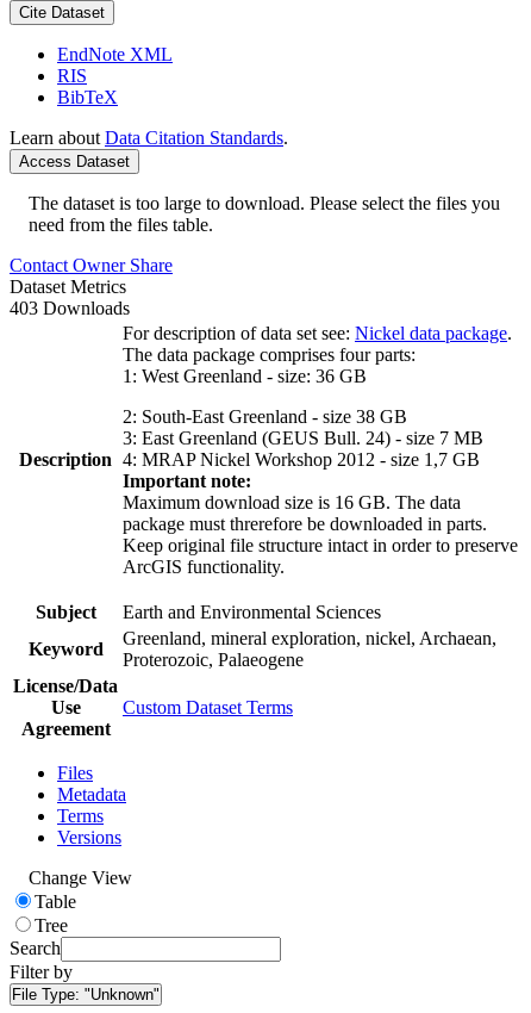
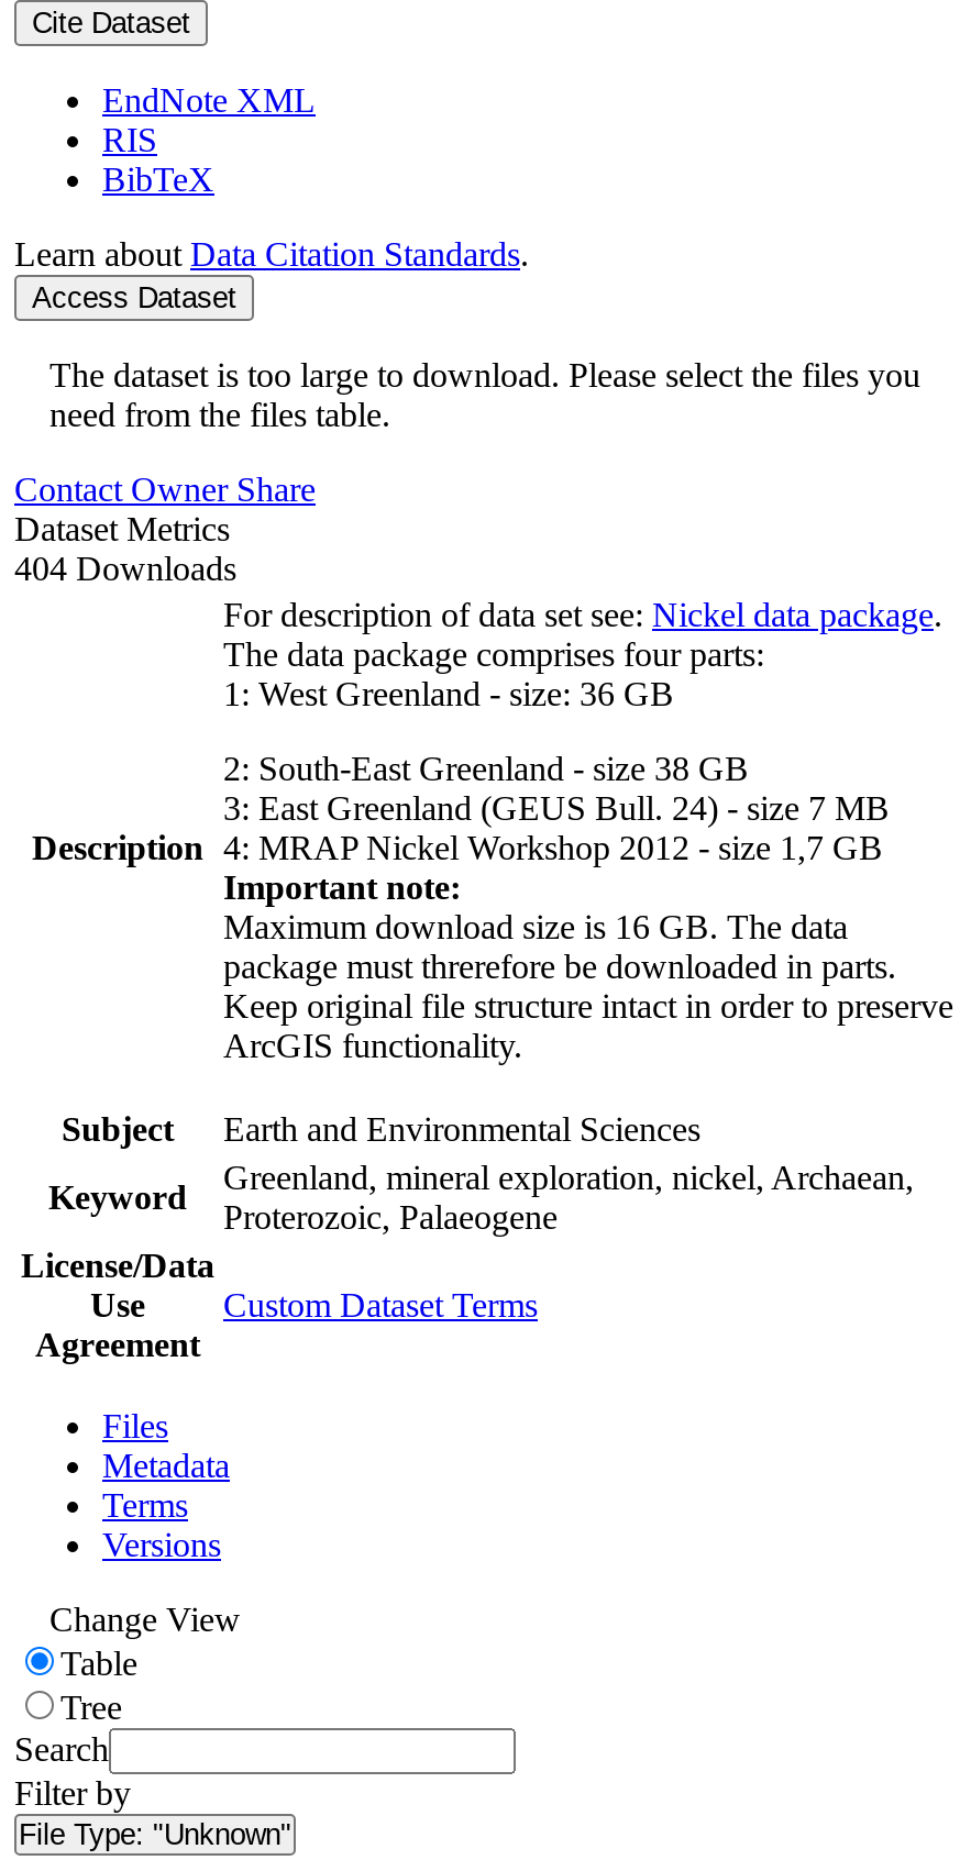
- 403 Downloads
+ 404 Downloads
